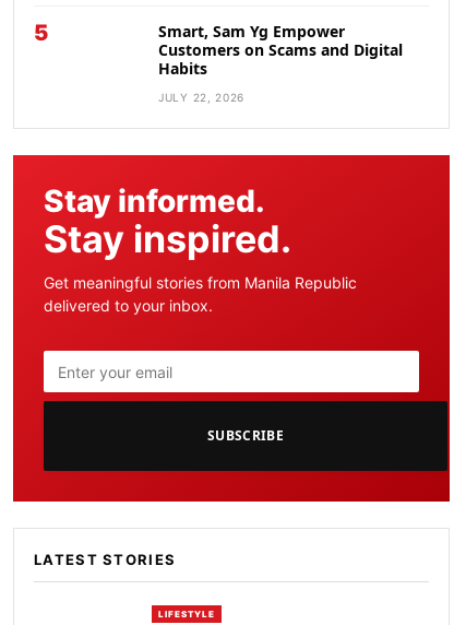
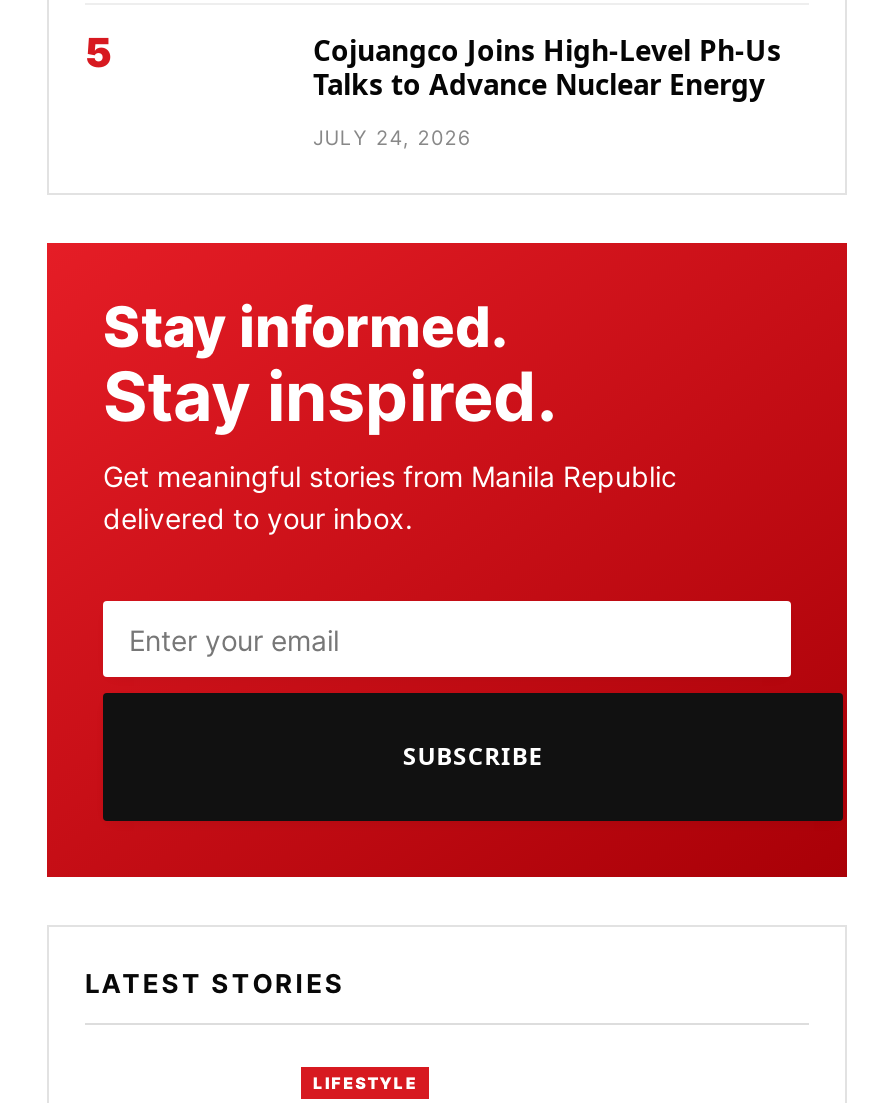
- Smart, Sam Yg Empower
- Customers on Scams and Digital
- Habits
+ Cojuangco Joins High-Level Ph-Us
+ Talks to Advance Nuclear Energy

- JULY 22, 2026
+ JULY 24, 2026
